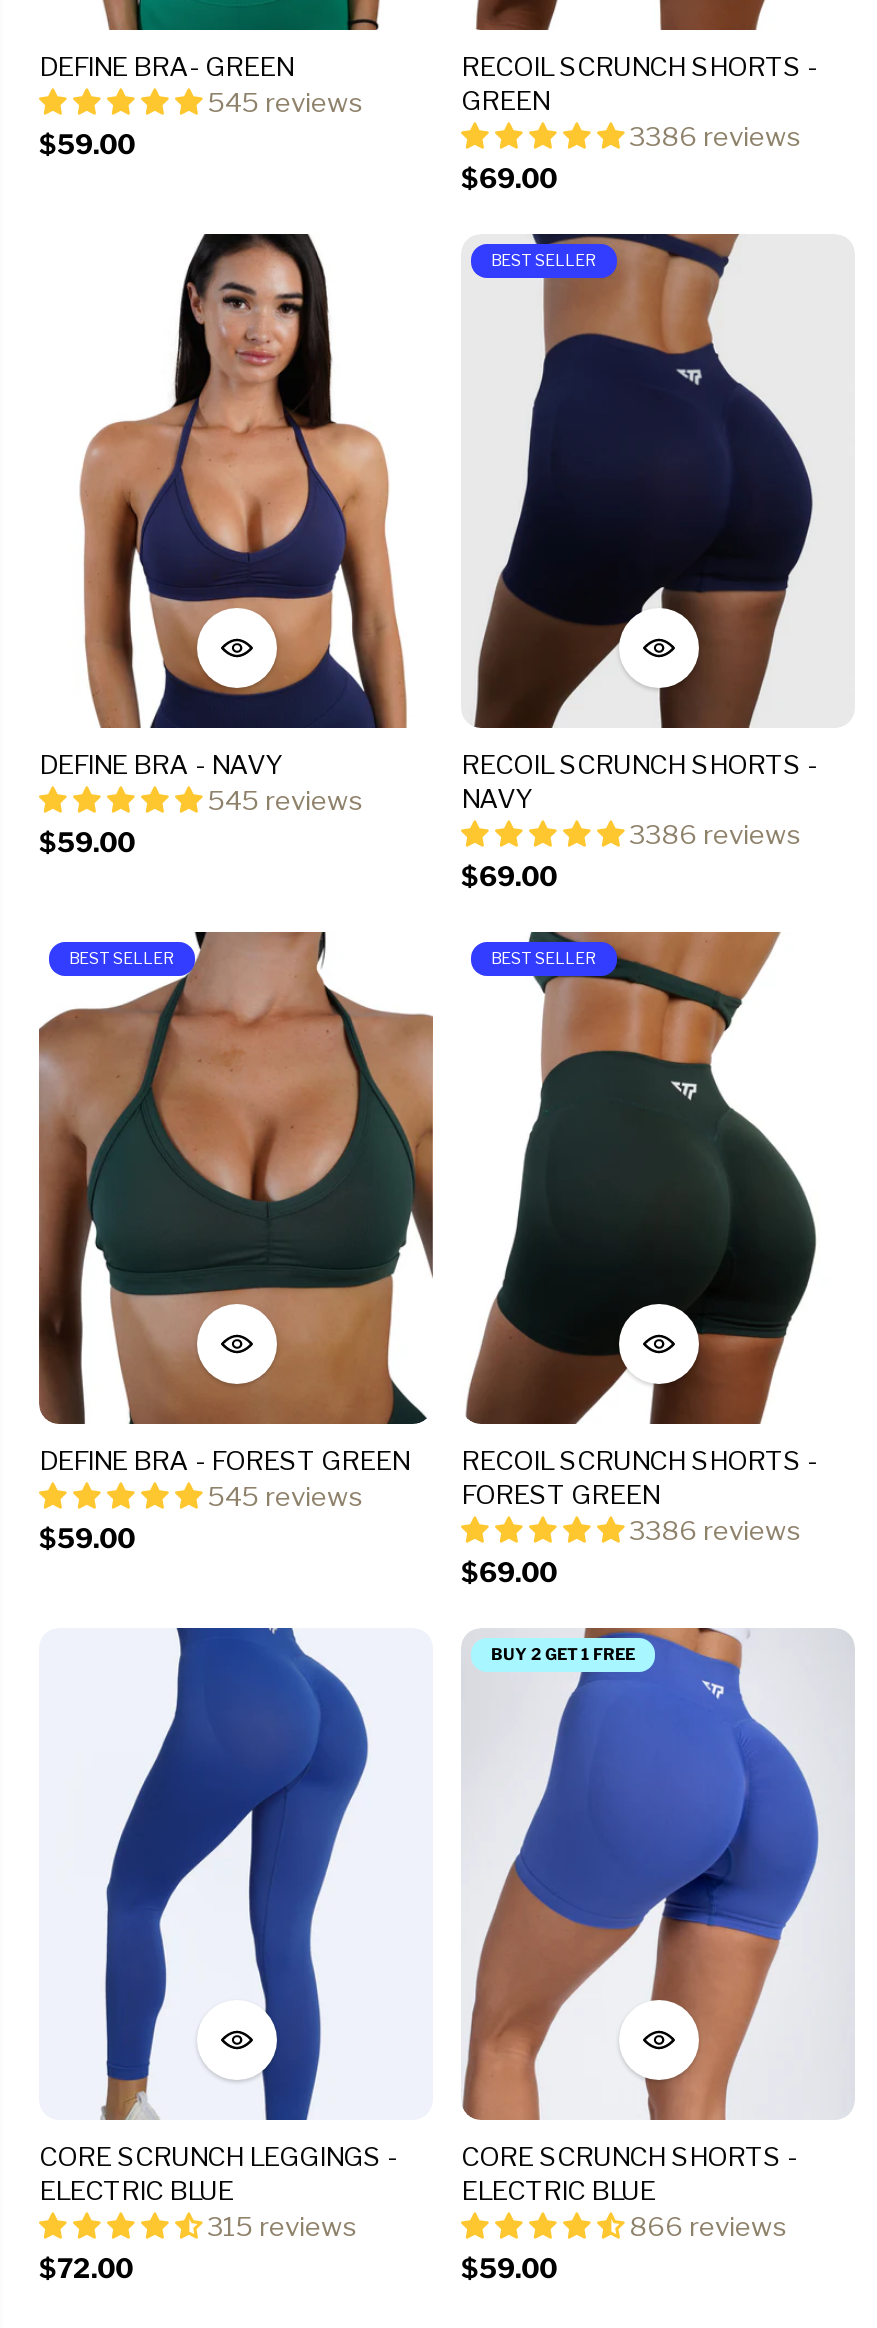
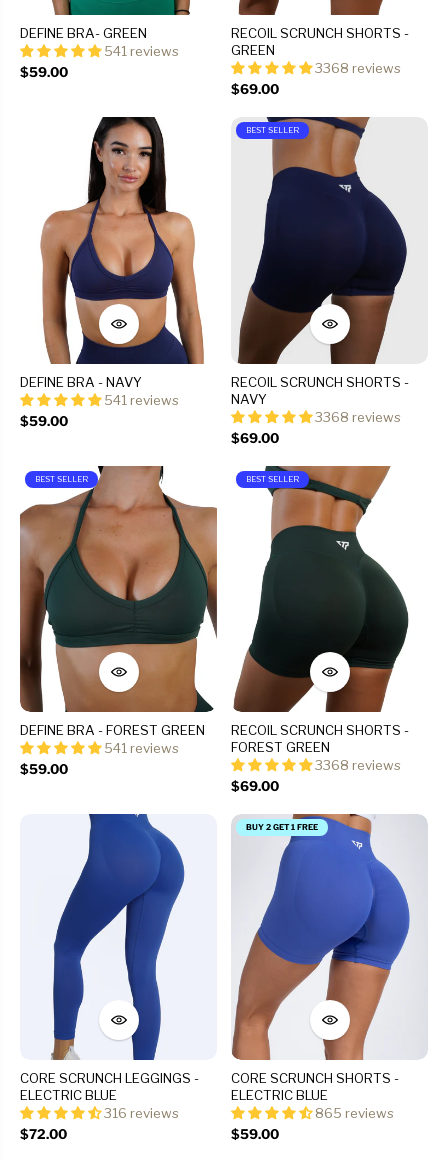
- 545 reviews
+ 541 reviews

- 3386 reviews
+ 3368 reviews

- 545 reviews
+ 541 reviews

- 3386 reviews
+ 3368 reviews

- 545 reviews
+ 541 reviews

- 3386 reviews
+ 3368 reviews

- 315 reviews
+ 316 reviews

- 866 reviews
+ 865 reviews
